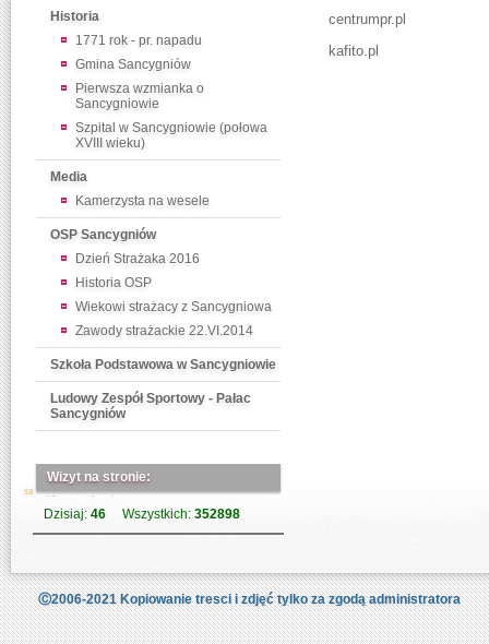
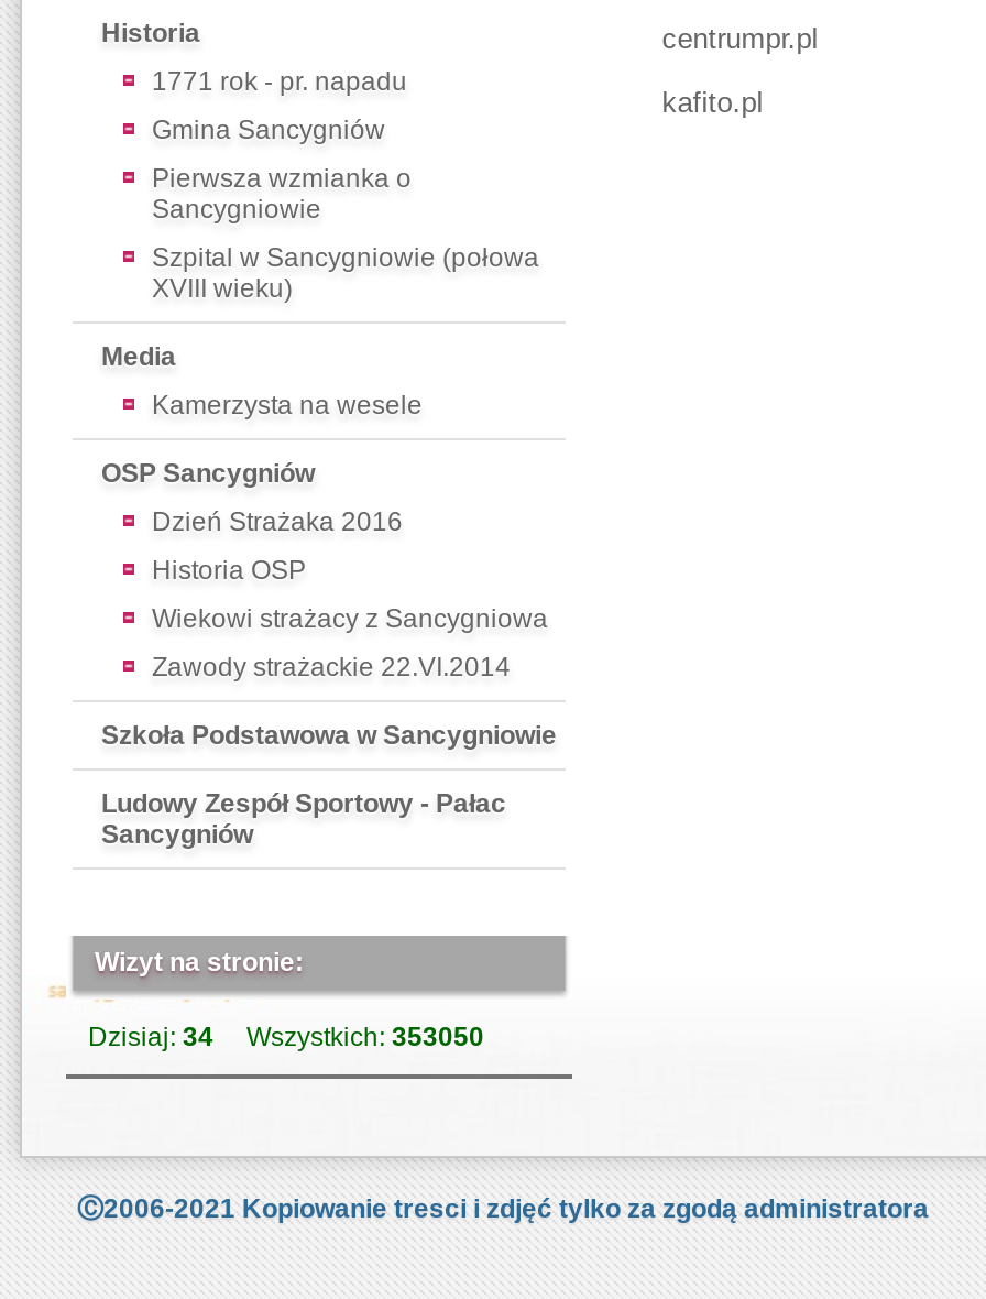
- Dzisiaj: 46
+ Dzisiaj: 34

- Wszystkich: 352898
+ Wszystkich: 353050
